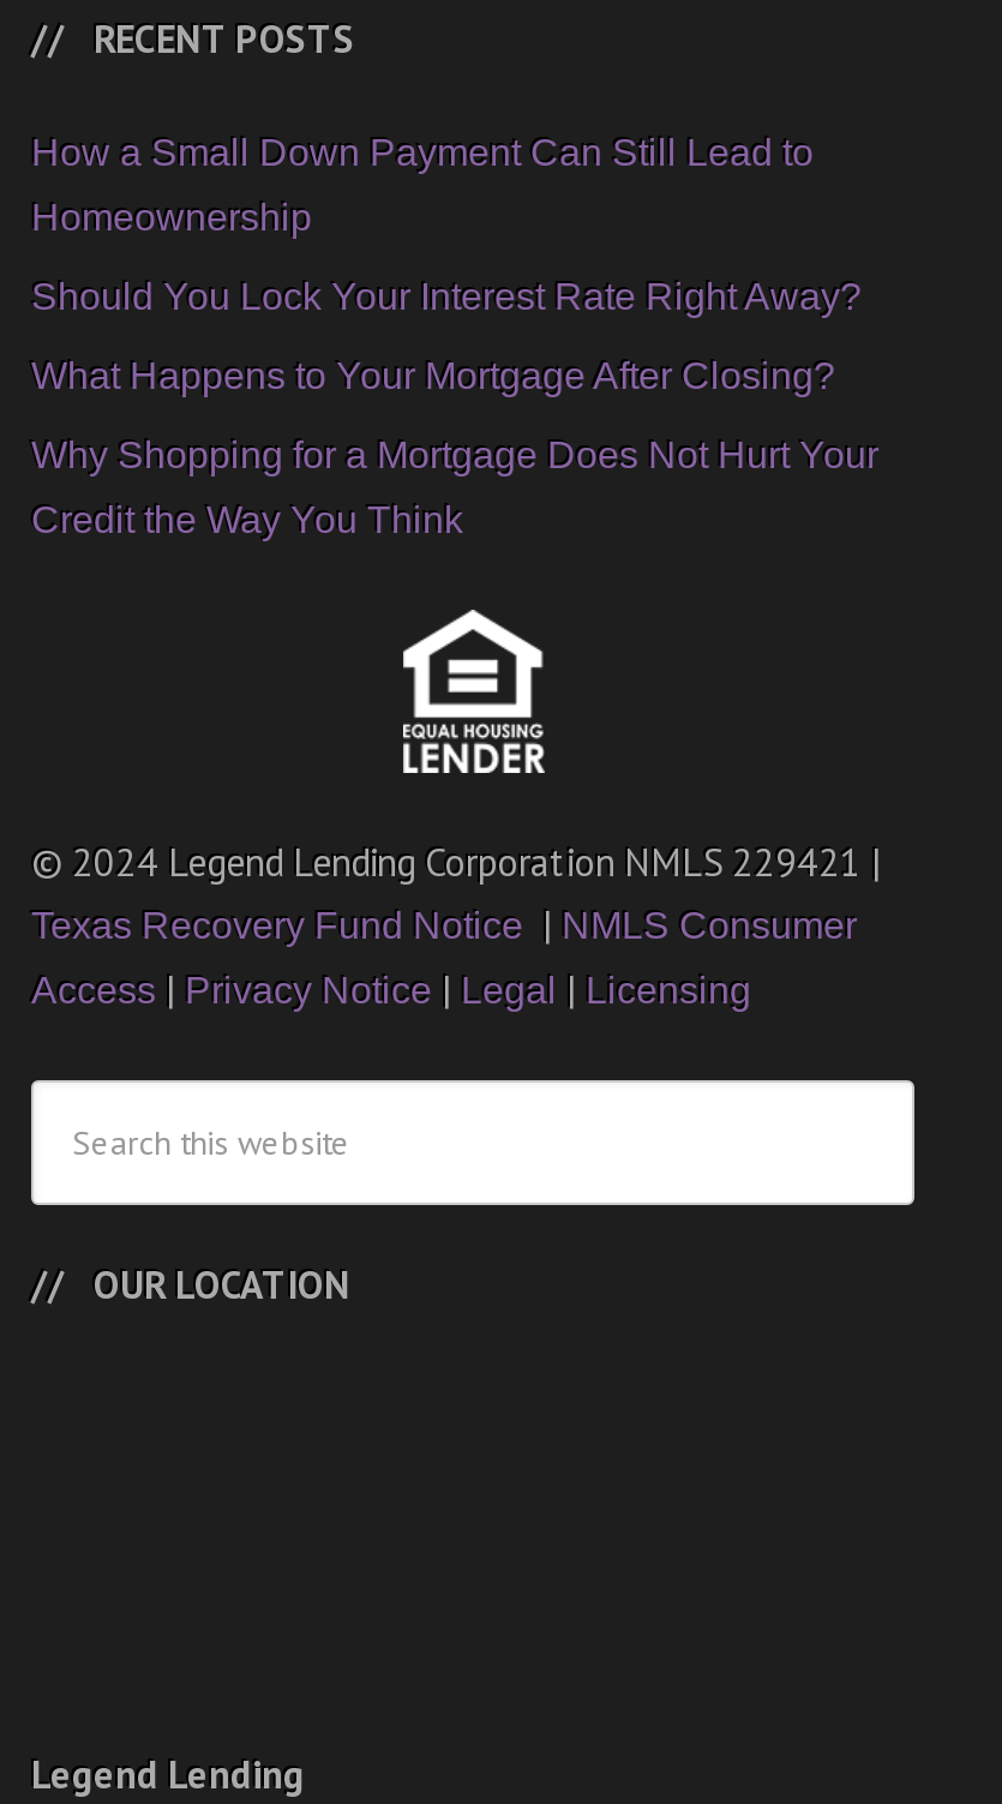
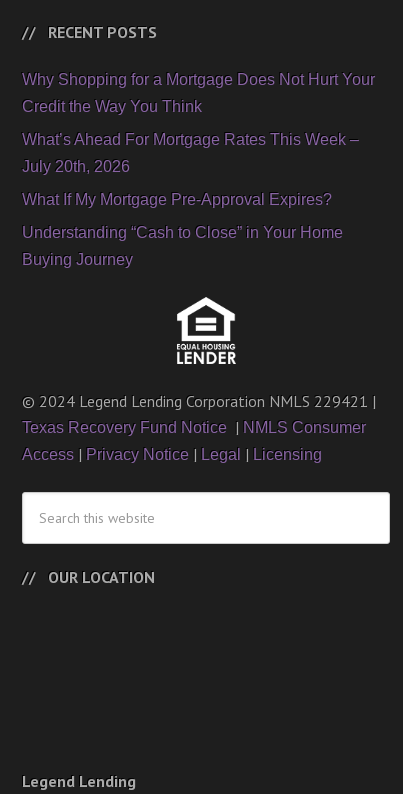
- How a Small Down Payment Can Still Lead to
- Homeownership
- Should You Lock Your Interest Rate Right Away?
- What Happens to Your Mortgage After Closing?

moved up: Why Shopping for a Mortgage Does Not Hurt Your | Credit the Way You Think

+ What’s Ahead For Mortgage Rates This Week –
+ July 20th, 2026
+ What If My Mortgage Pre-Approval Expires?
+ Understanding “Cash to Close” in Your Home
+ Buying Journey
